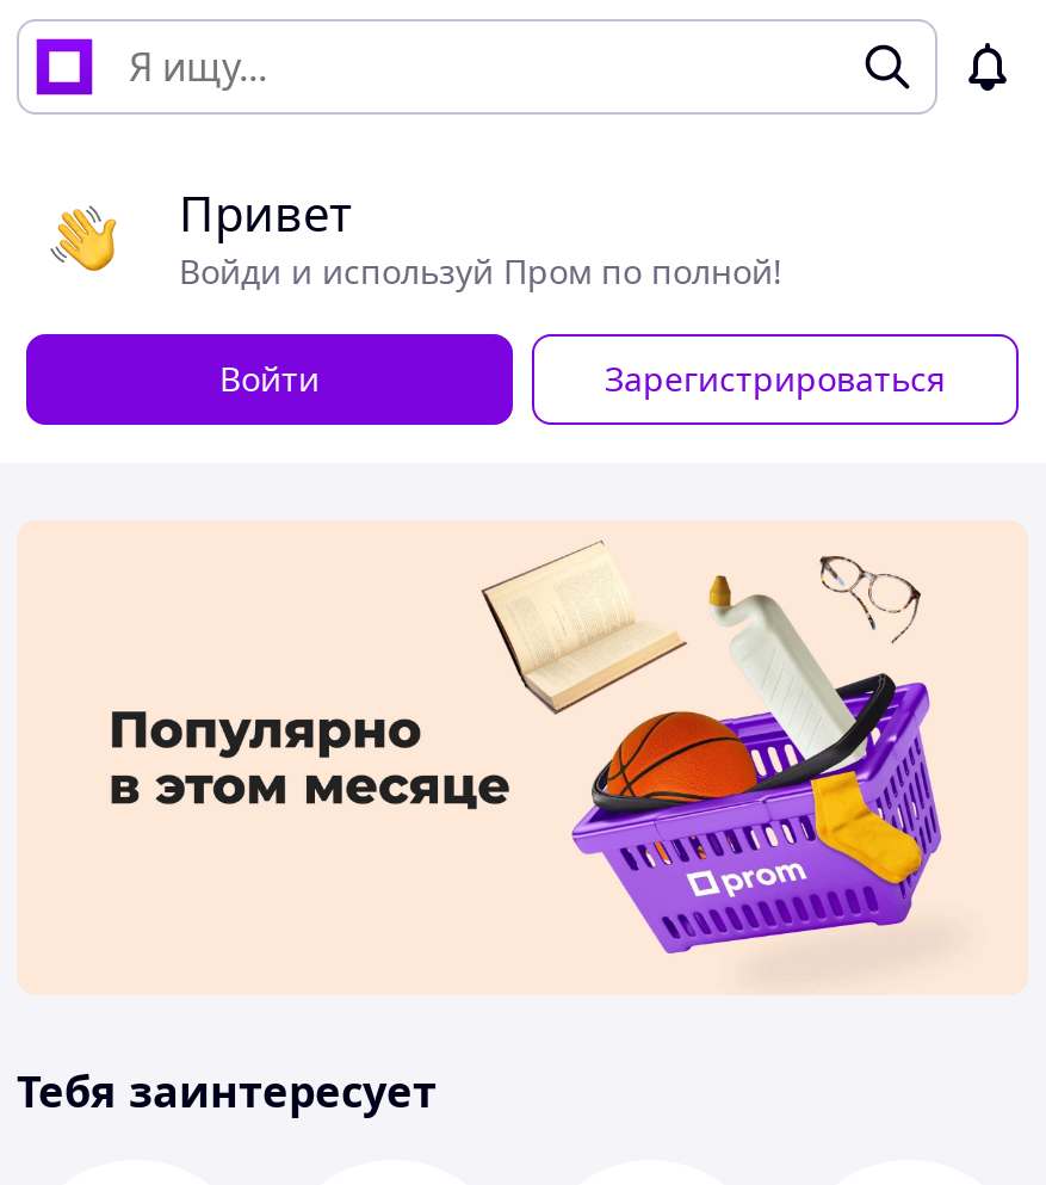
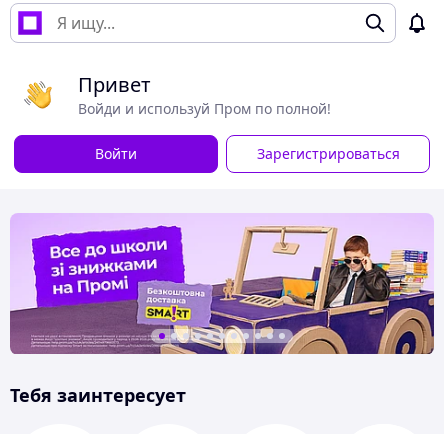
- [image]
+ [image]
